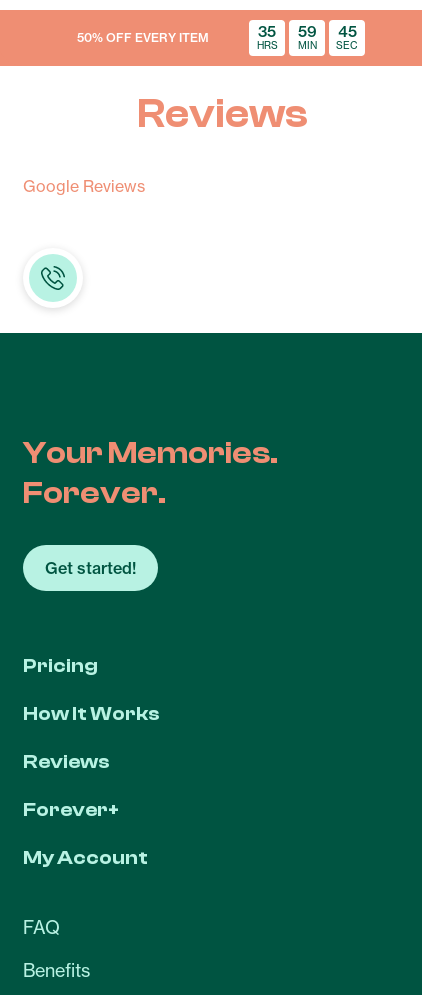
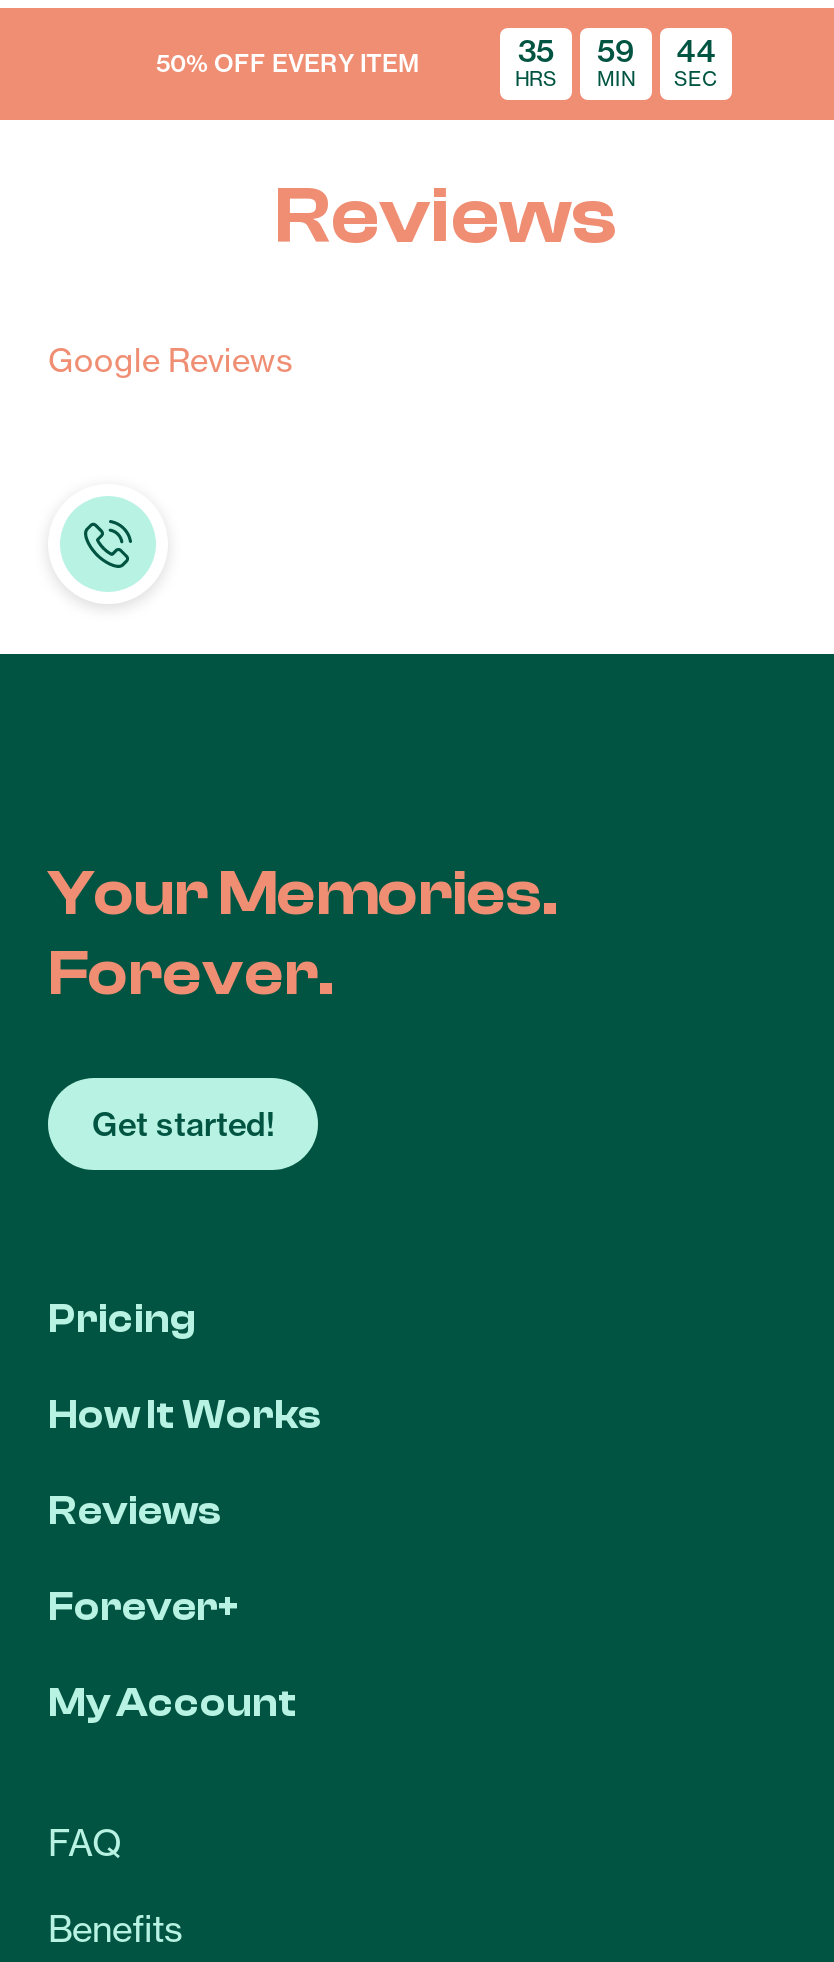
- 35 59 45
+ 35 59 44
